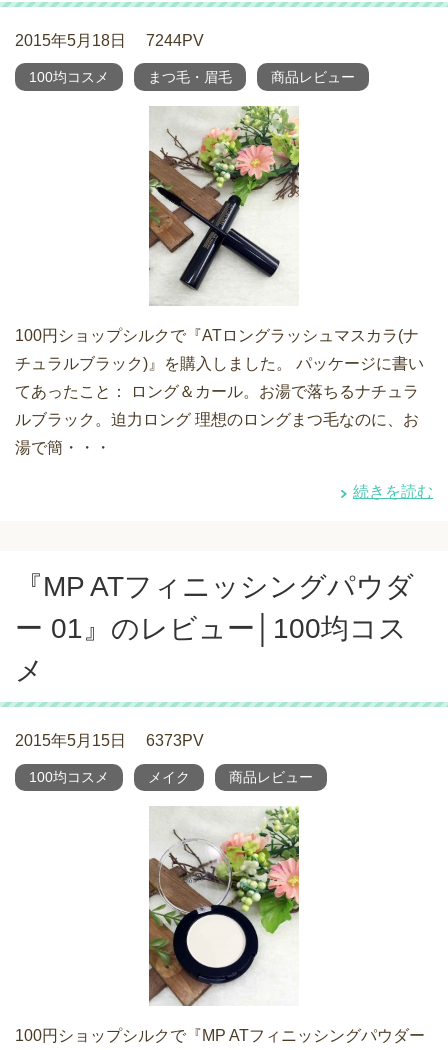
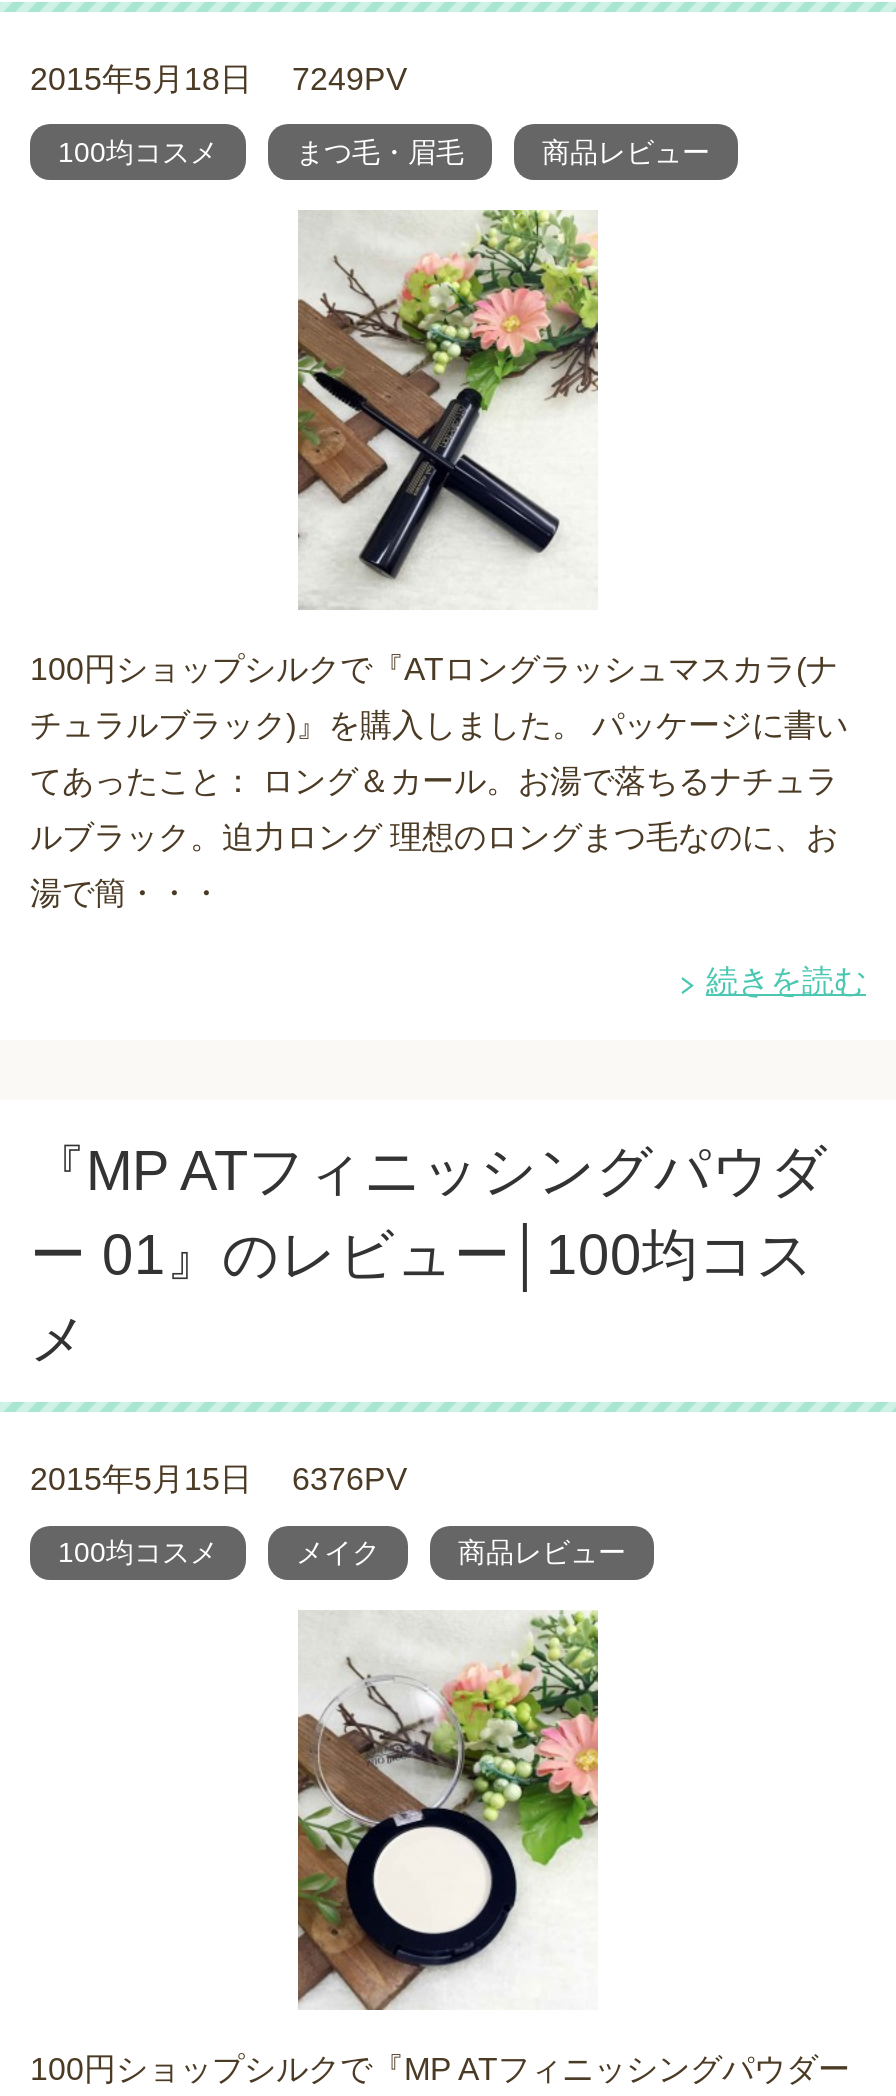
- 2015年5月18日 7244PV
+ 2015年5月18日 7249PV

- 2015年5月15日 6373PV
+ 2015年5月15日 6376PV
